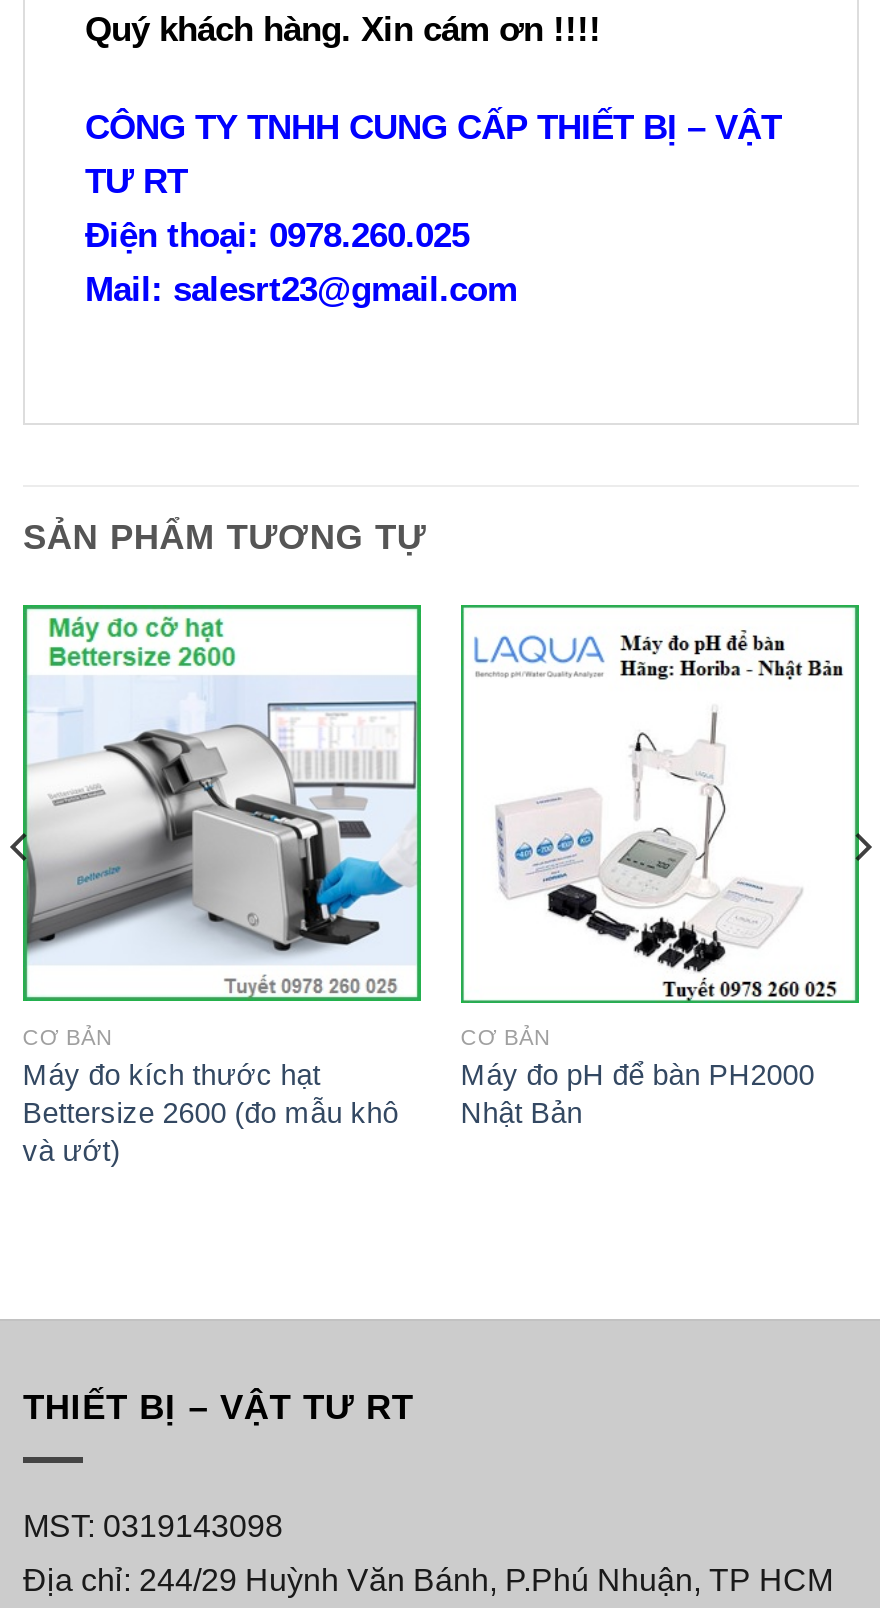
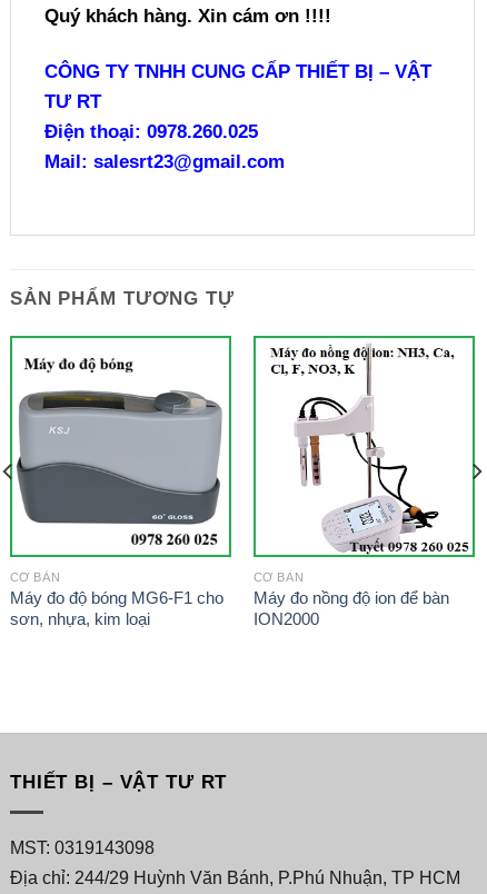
- [image]
- Máy đo kích thước hạt
- Bettersize 2600 (đo mẫu khô
- và ướt)
+ [image]
+ Máy đo độ bóng MG6-F1 cho
+ sơn, nhựa, kim loại

- [image]
- Máy đo pH để bàn PH2000
- Nhật Bản
+ [image]
+ Máy đo nồng độ ion để bàn
+ ION2000
